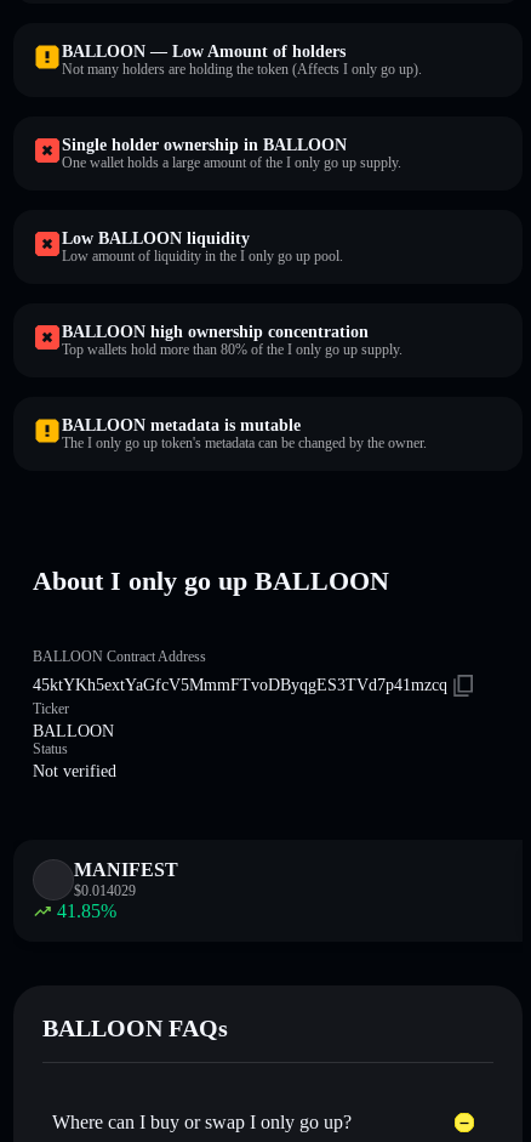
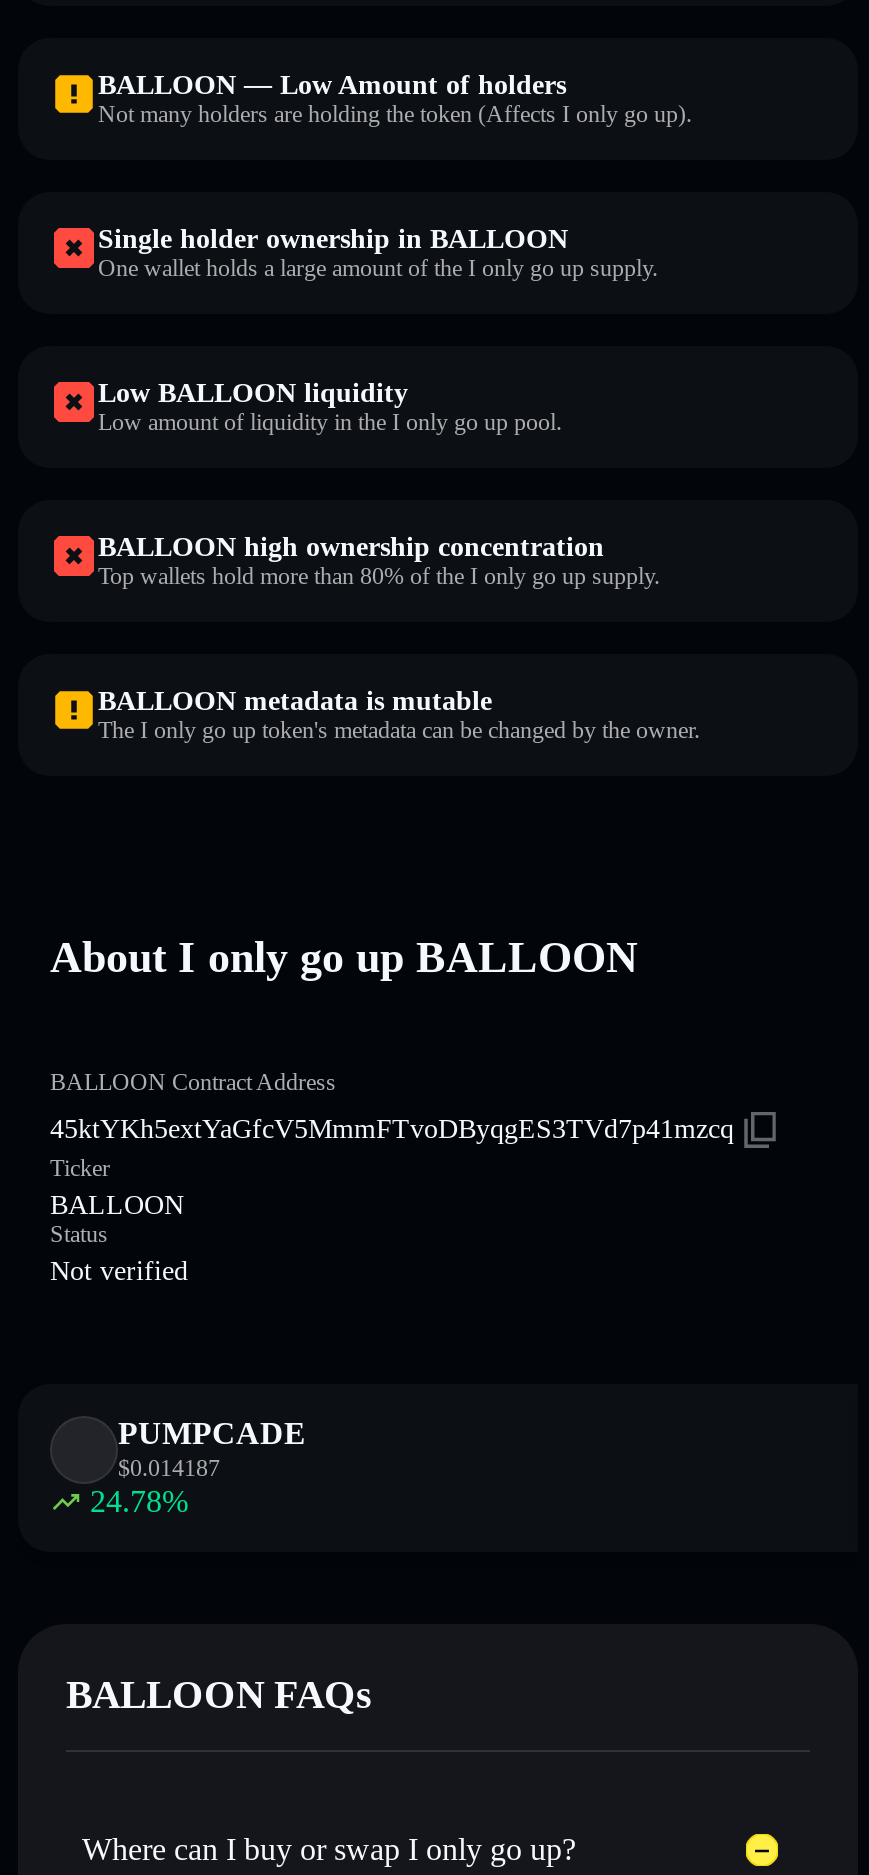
- MANIFEST
- $0.014029
- 41.85%
+ PUMPCADE
+ $0.014187
+ 24.78%
